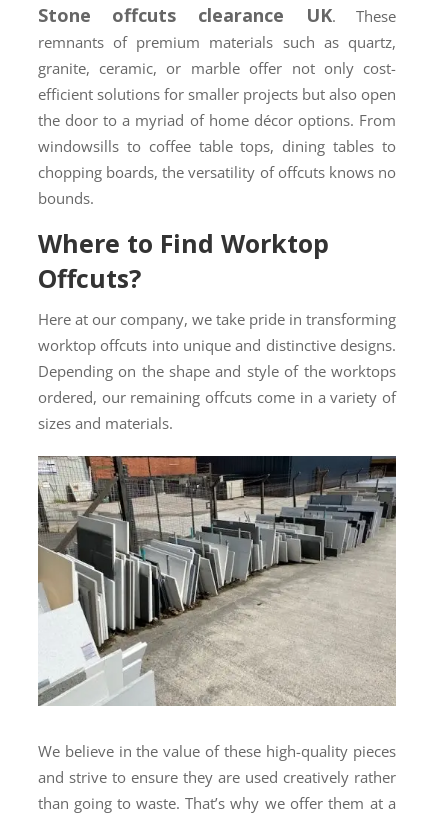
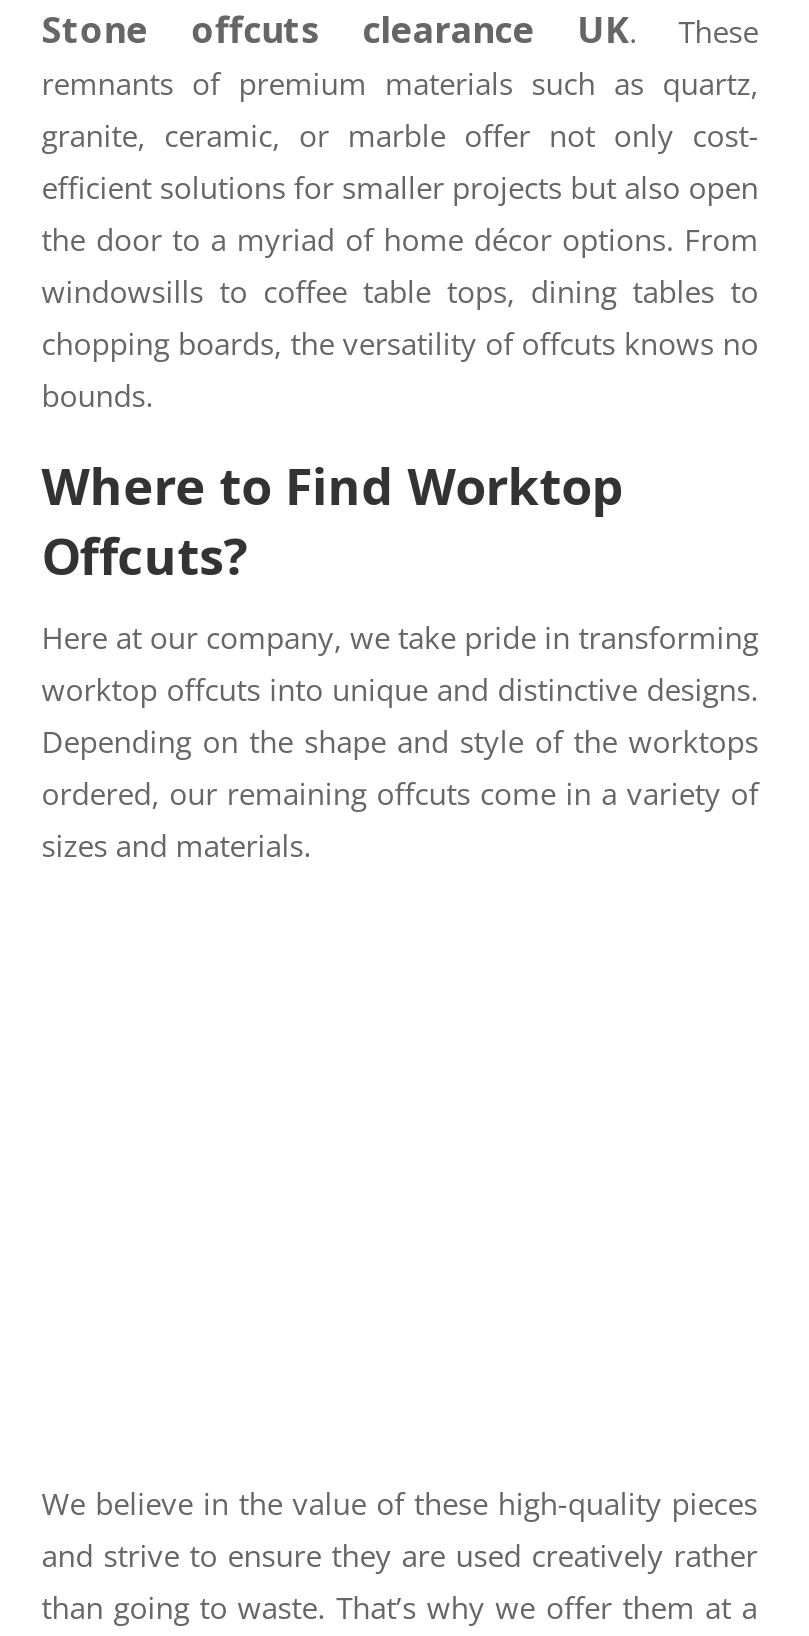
- [image]
